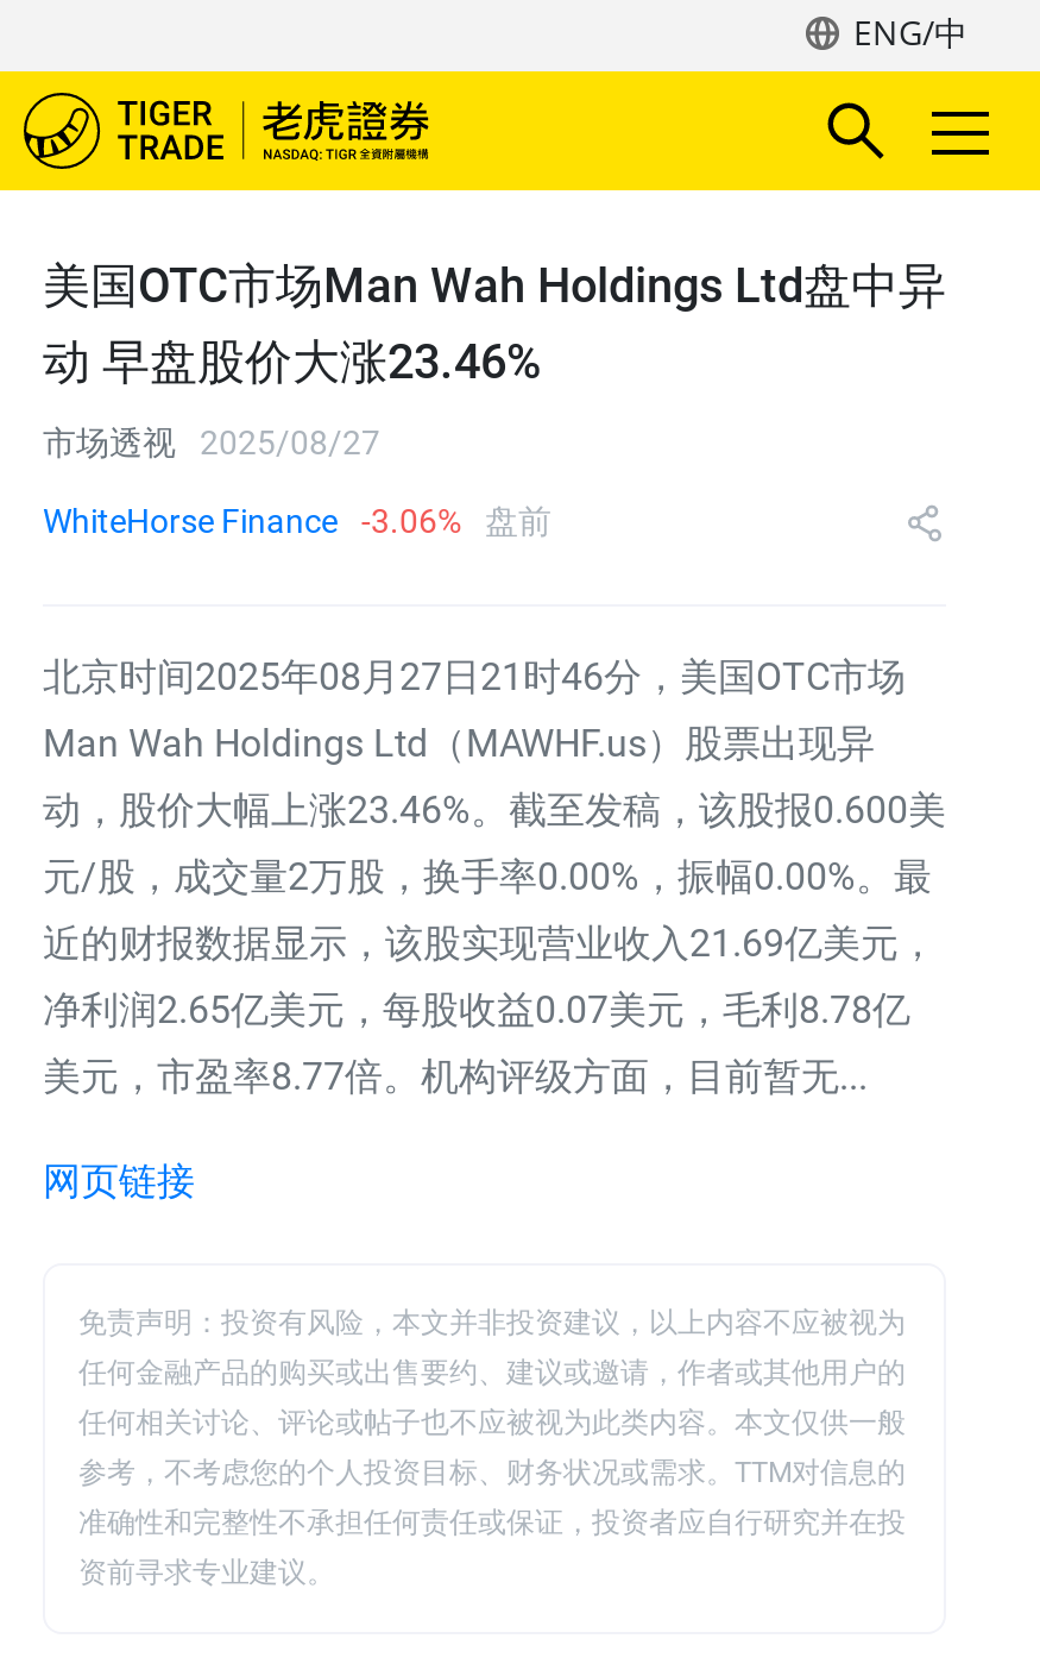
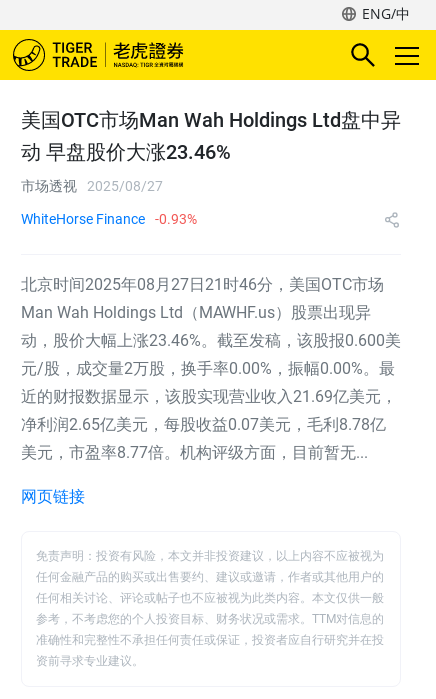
- -3.06%
- 盘前
+ -0.93%
